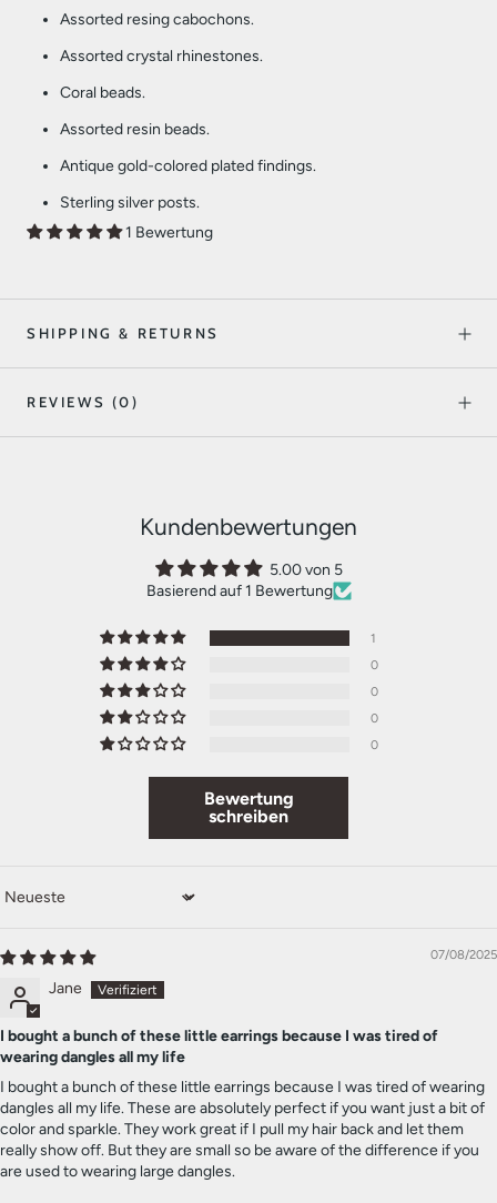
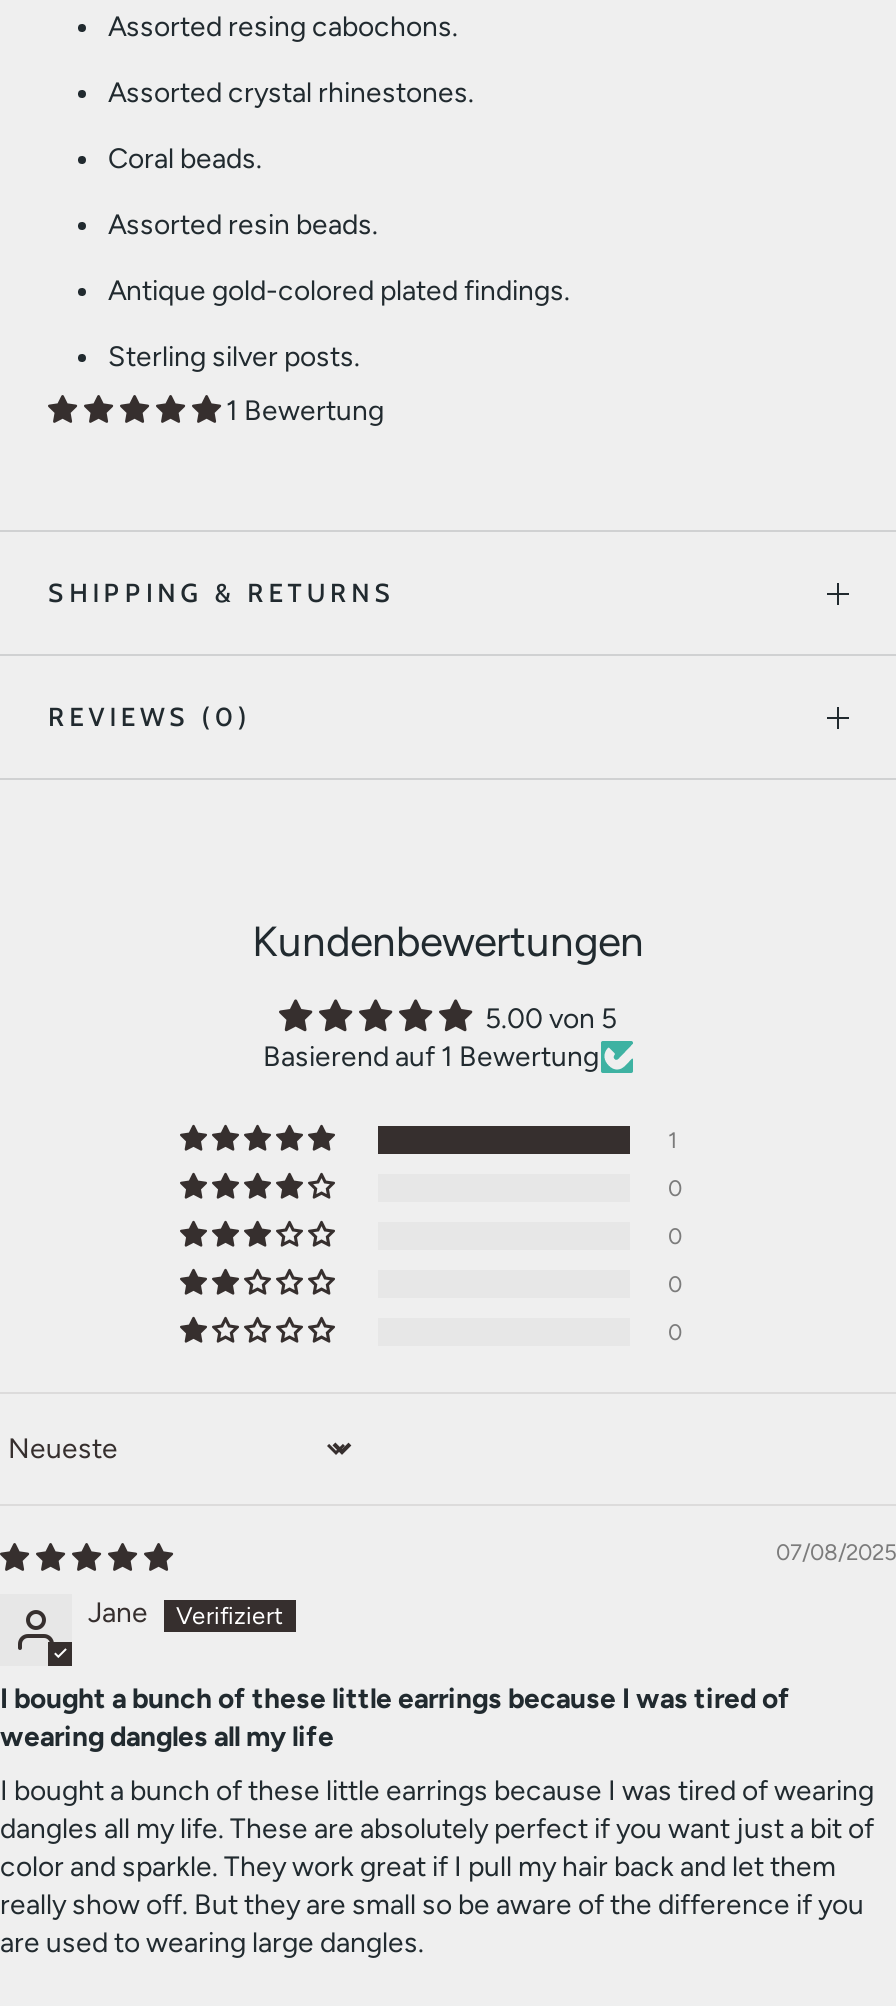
- Bewertung
- schreiben
